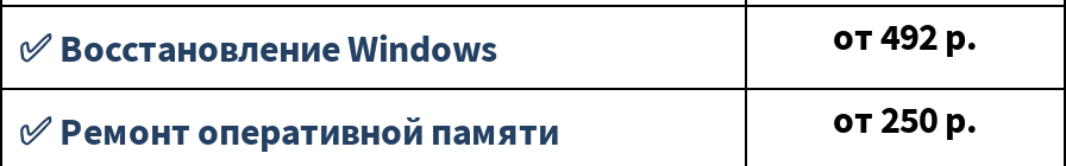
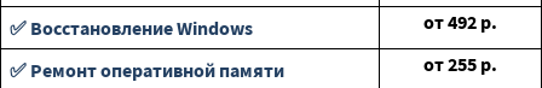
- от 250 р.
+ от 255 р.
